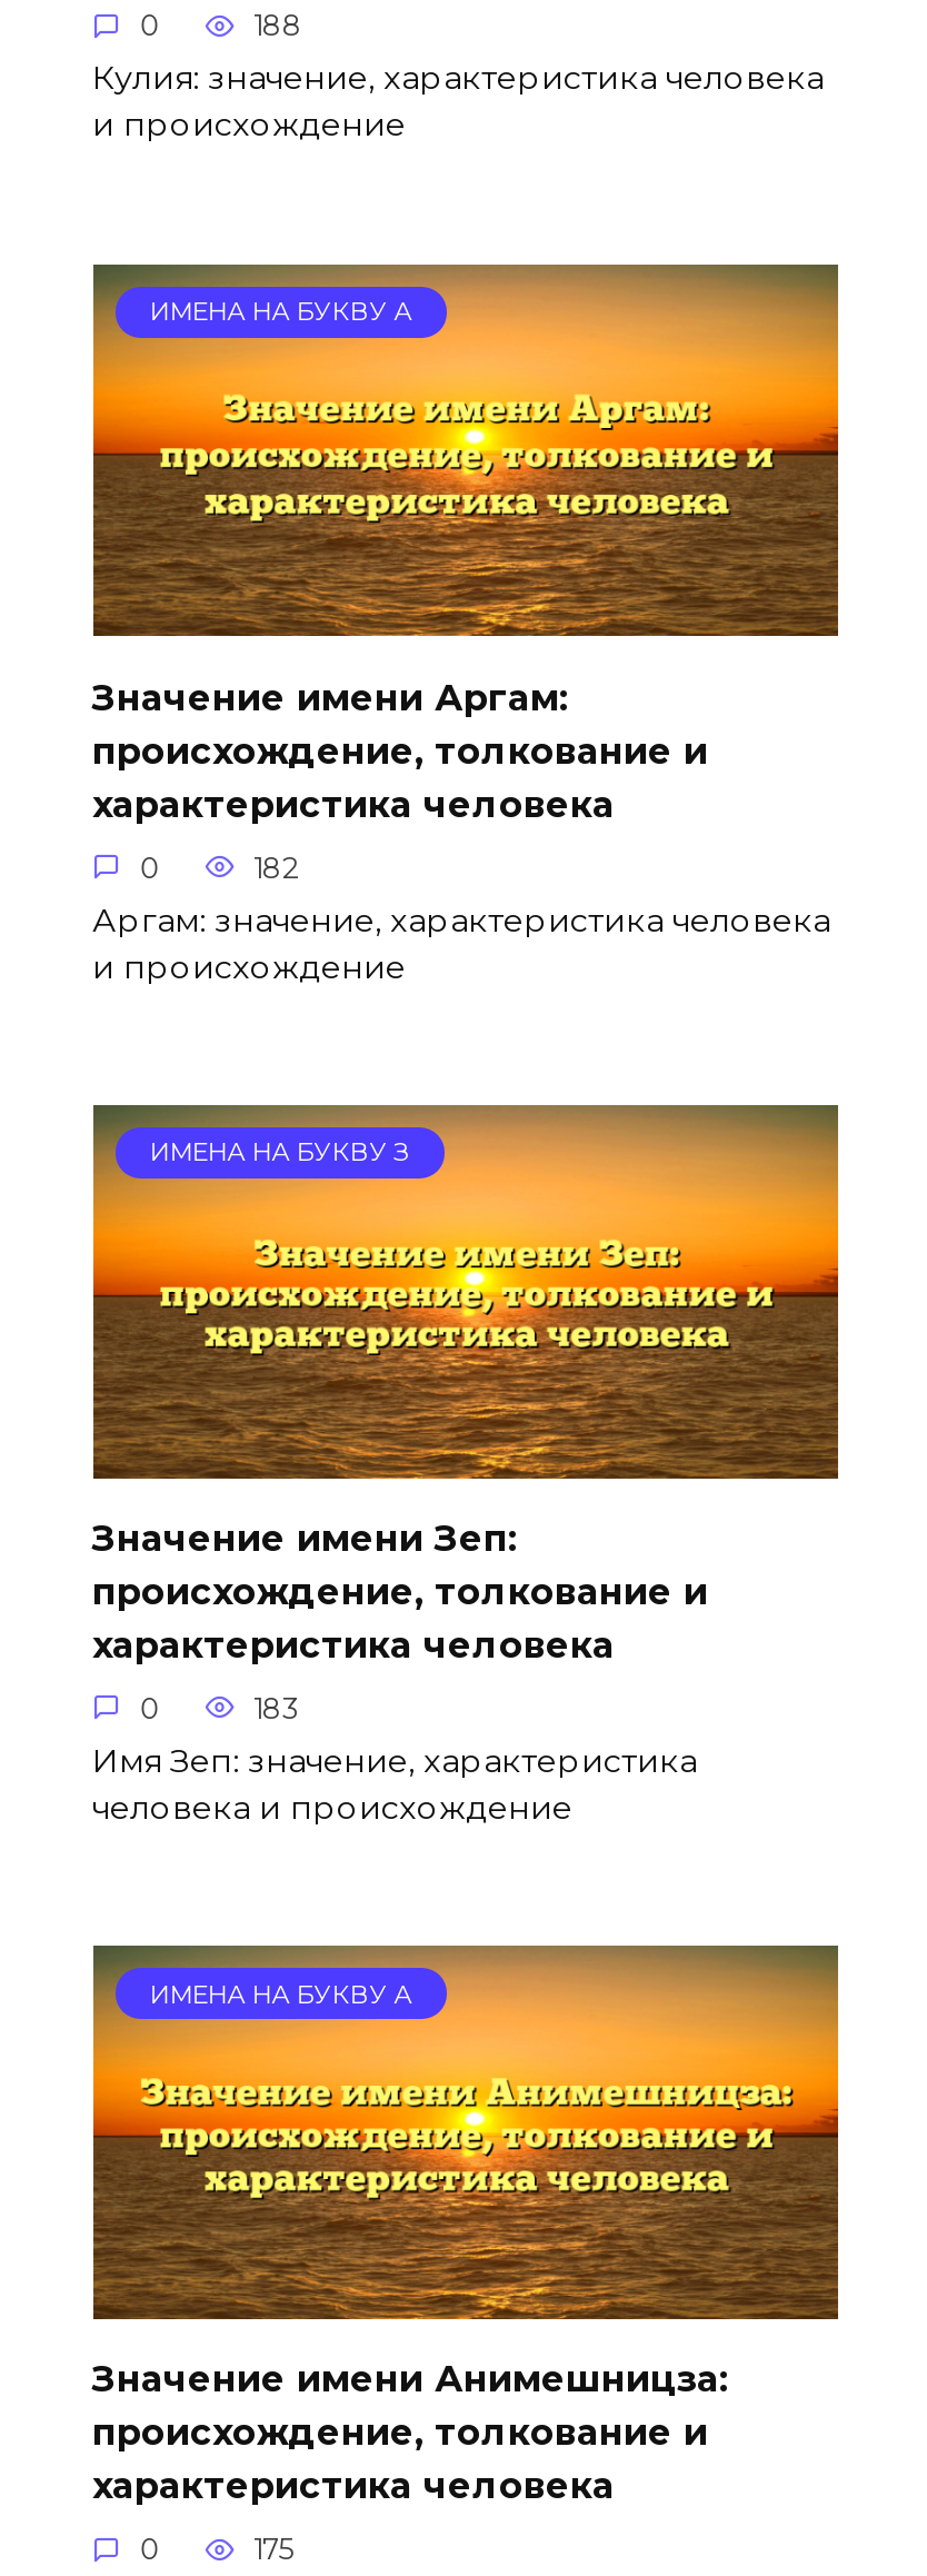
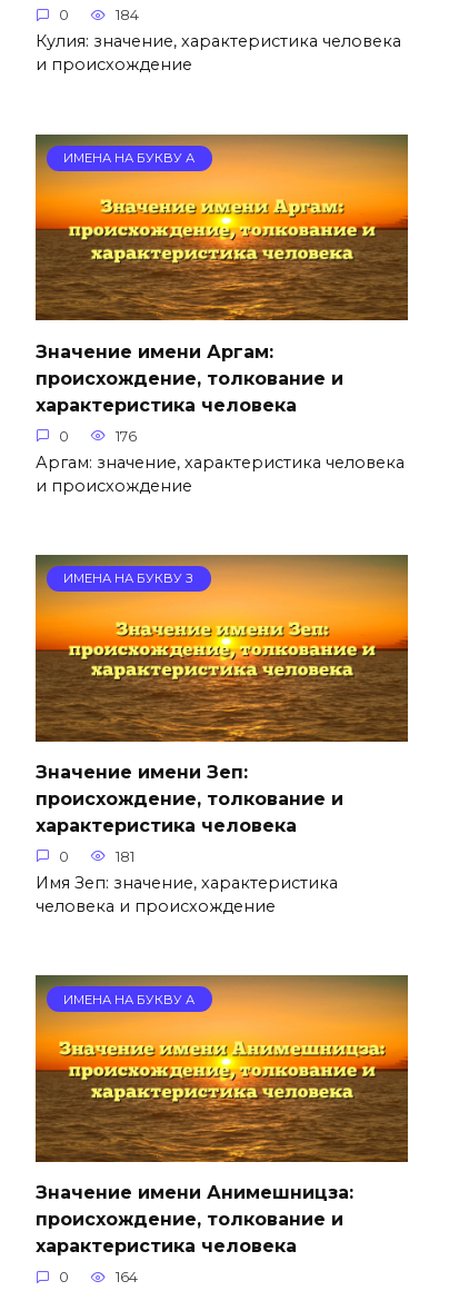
- 188
+ 184

- 182
+ 176

- 183
+ 181

- 175
+ 164
